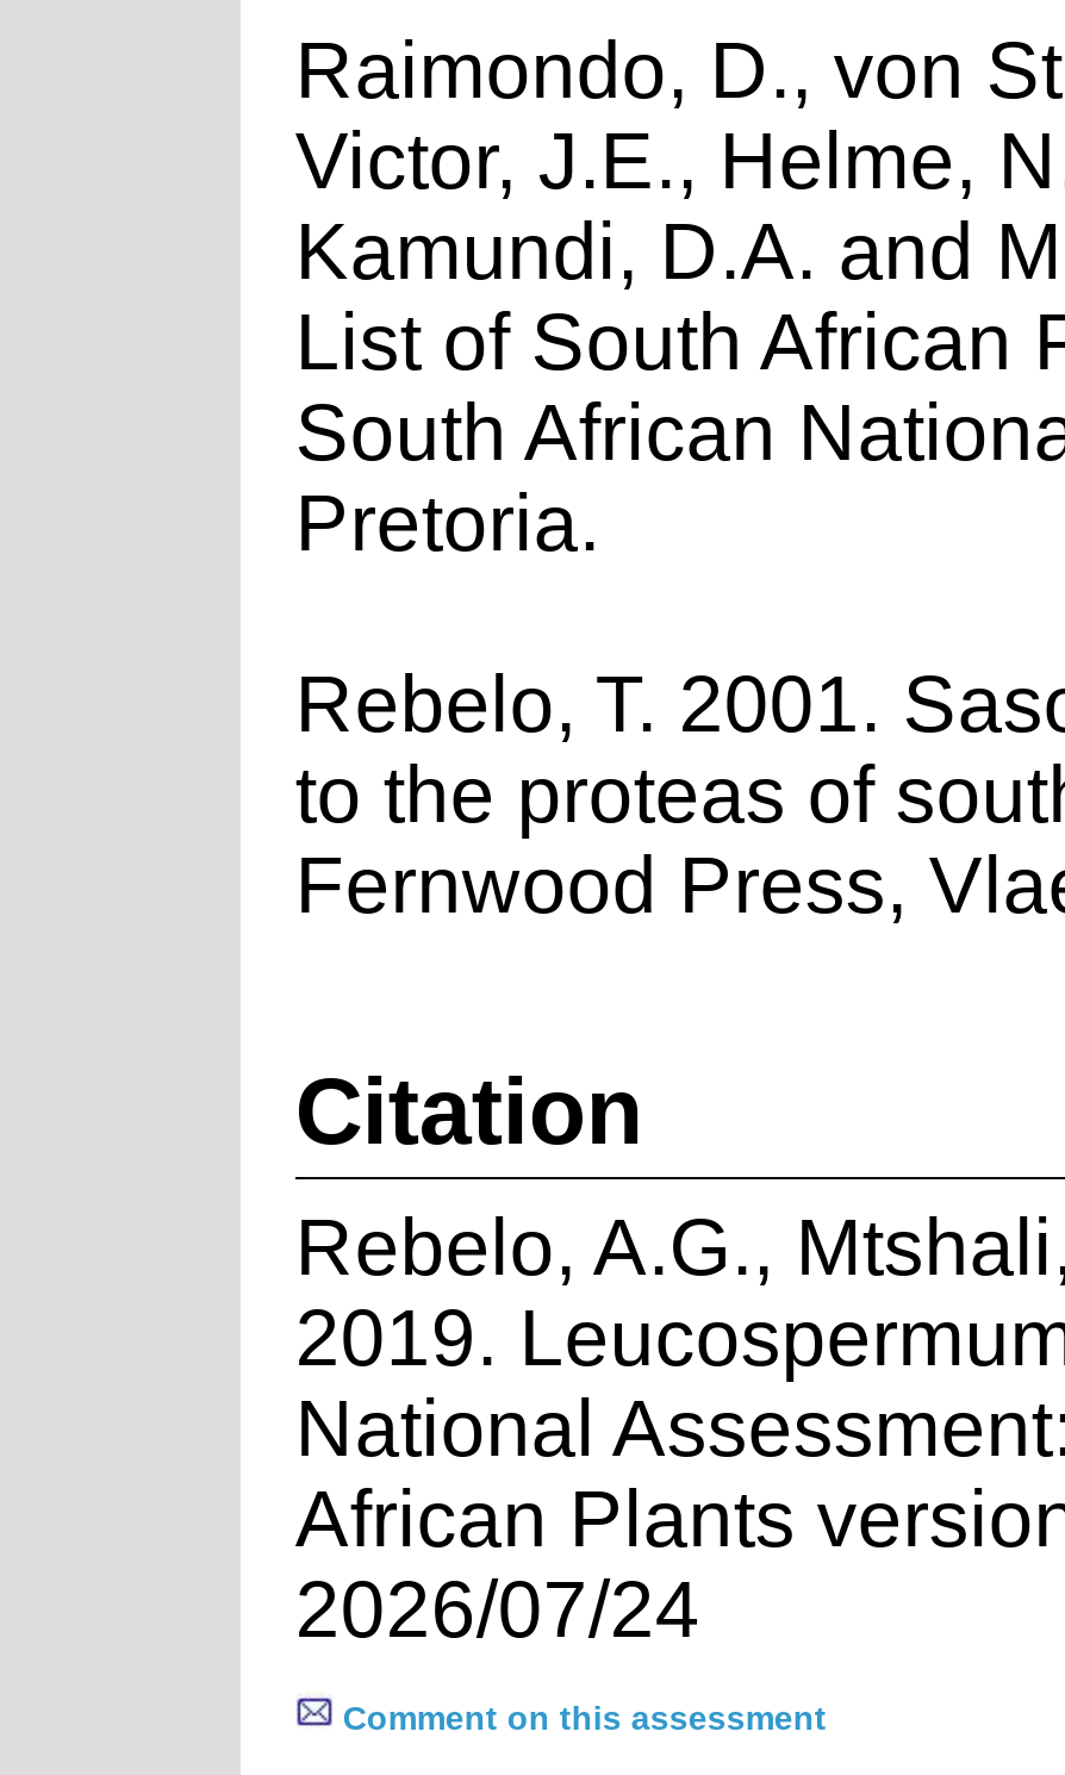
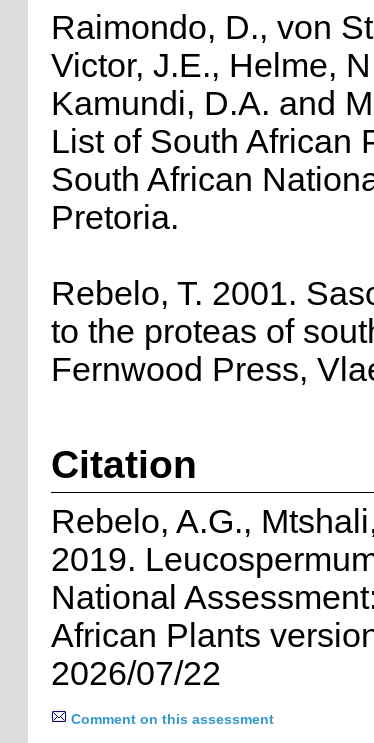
- 2026/07/24
+ 2026/07/22
